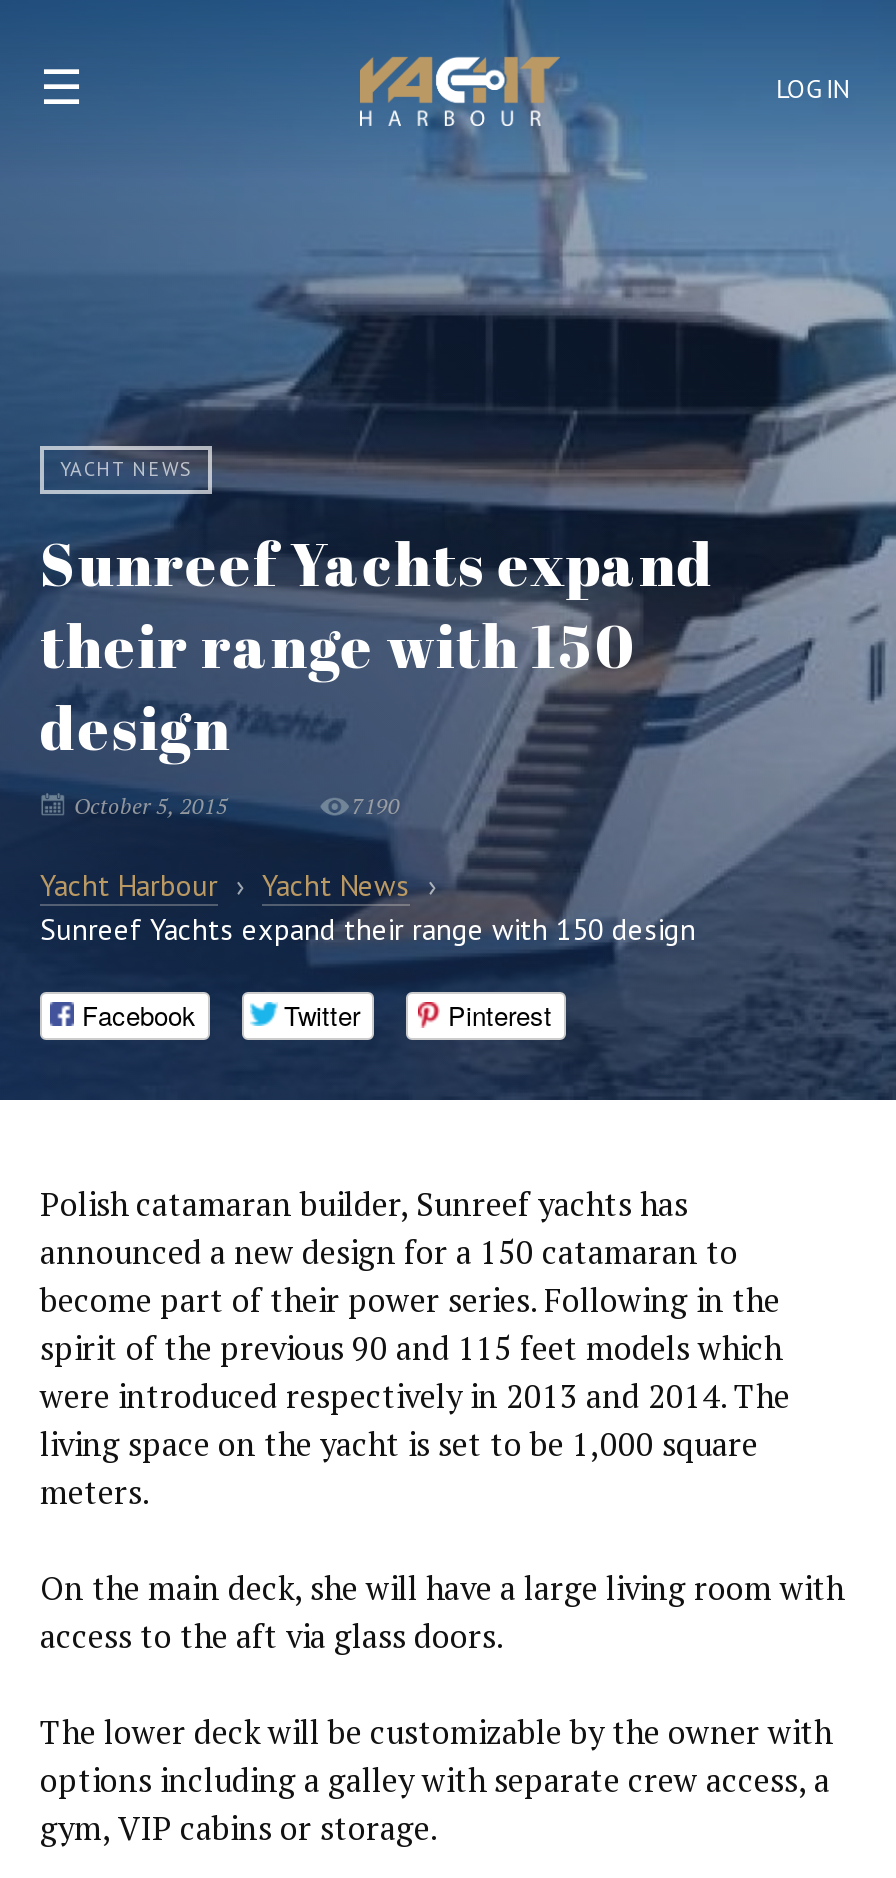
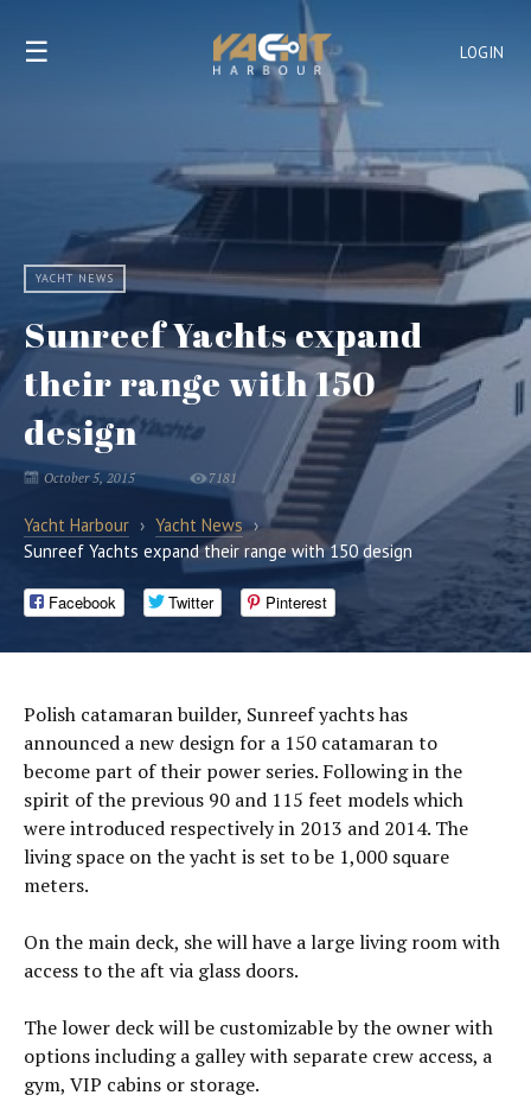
- 7190
+ 7181
